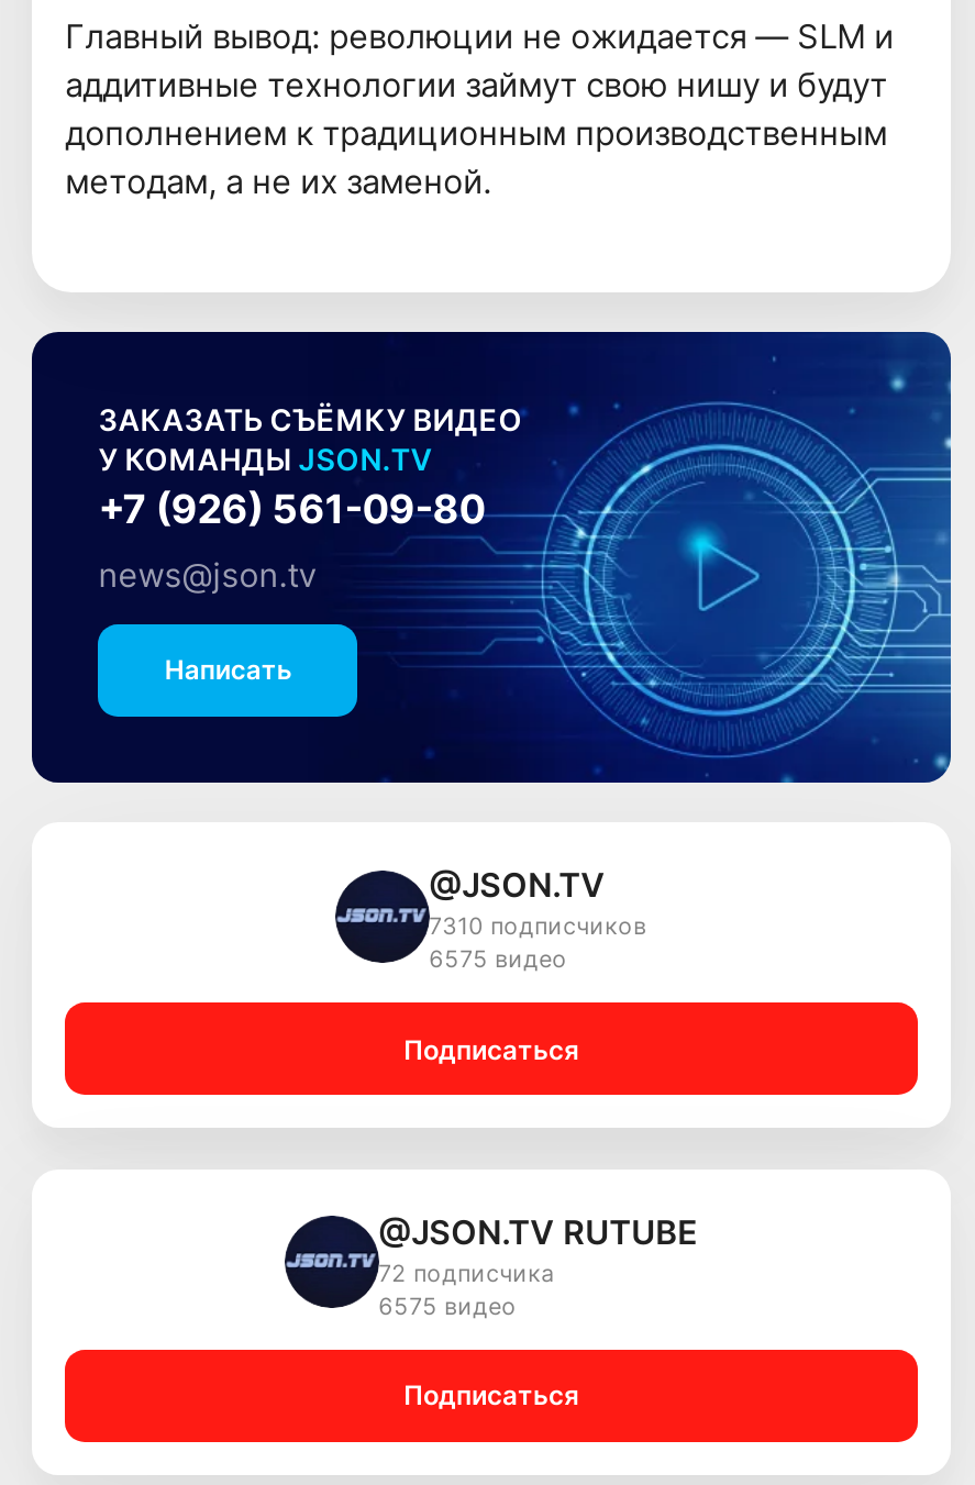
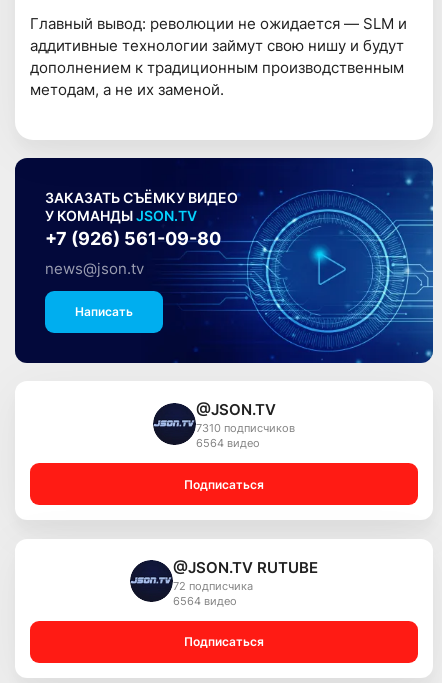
- 6575 видео
+ 6564 видео

- 6575 видео
+ 6564 видео
